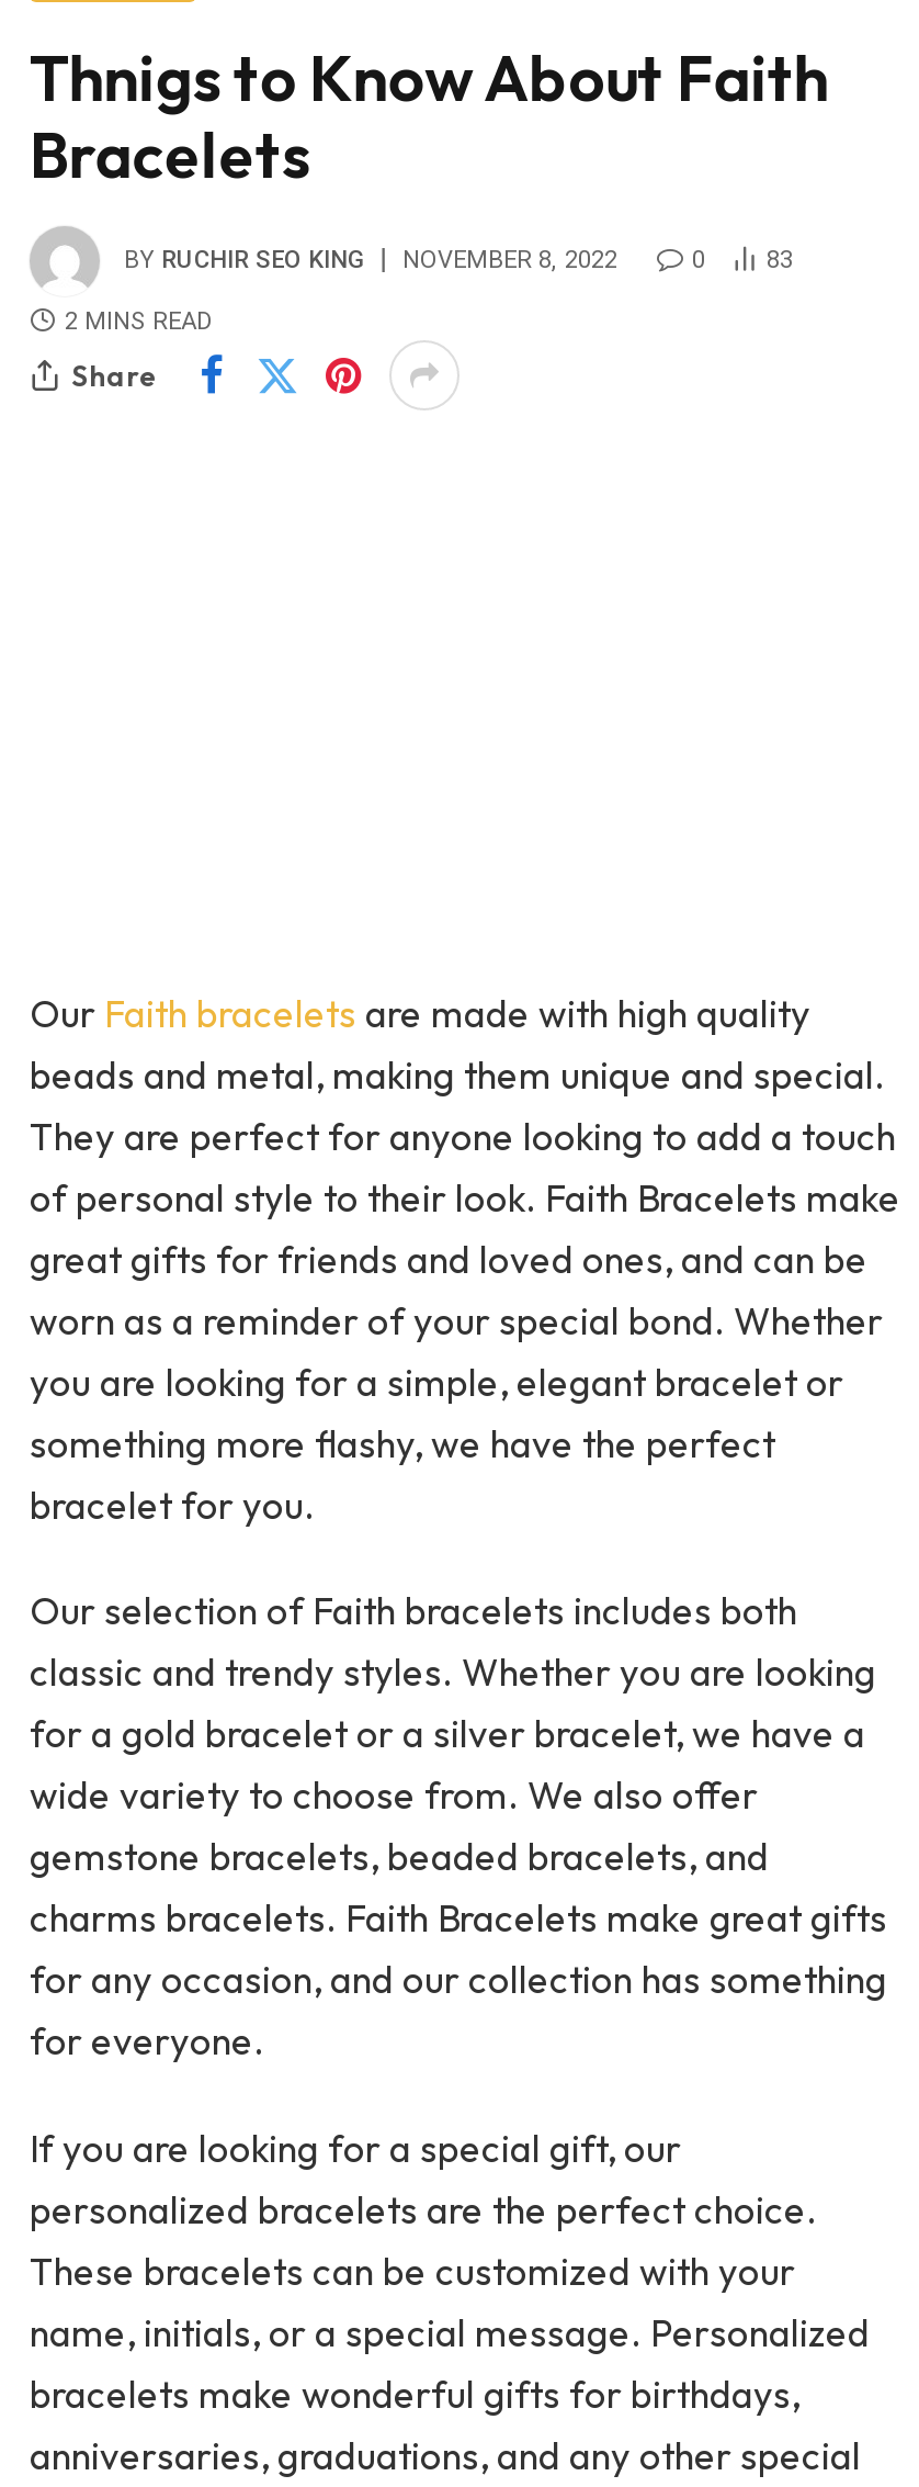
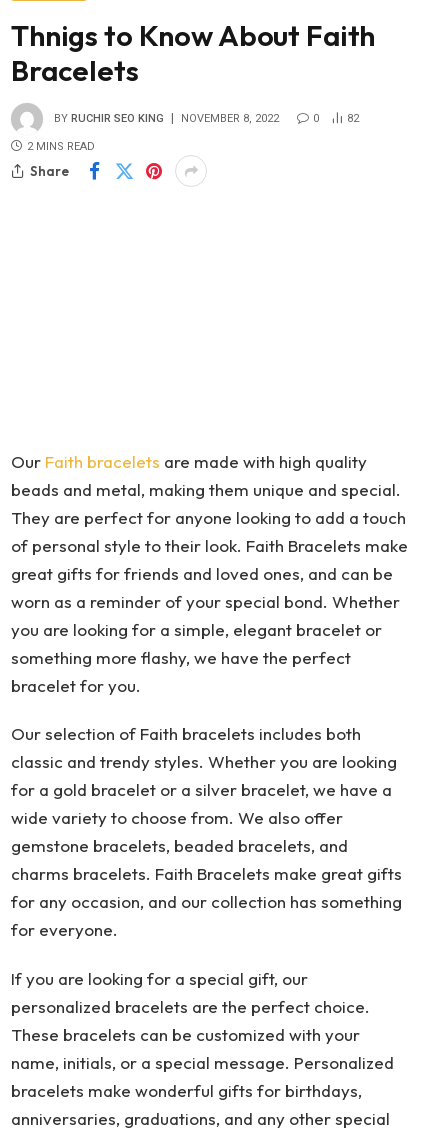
- 83
+ 82
